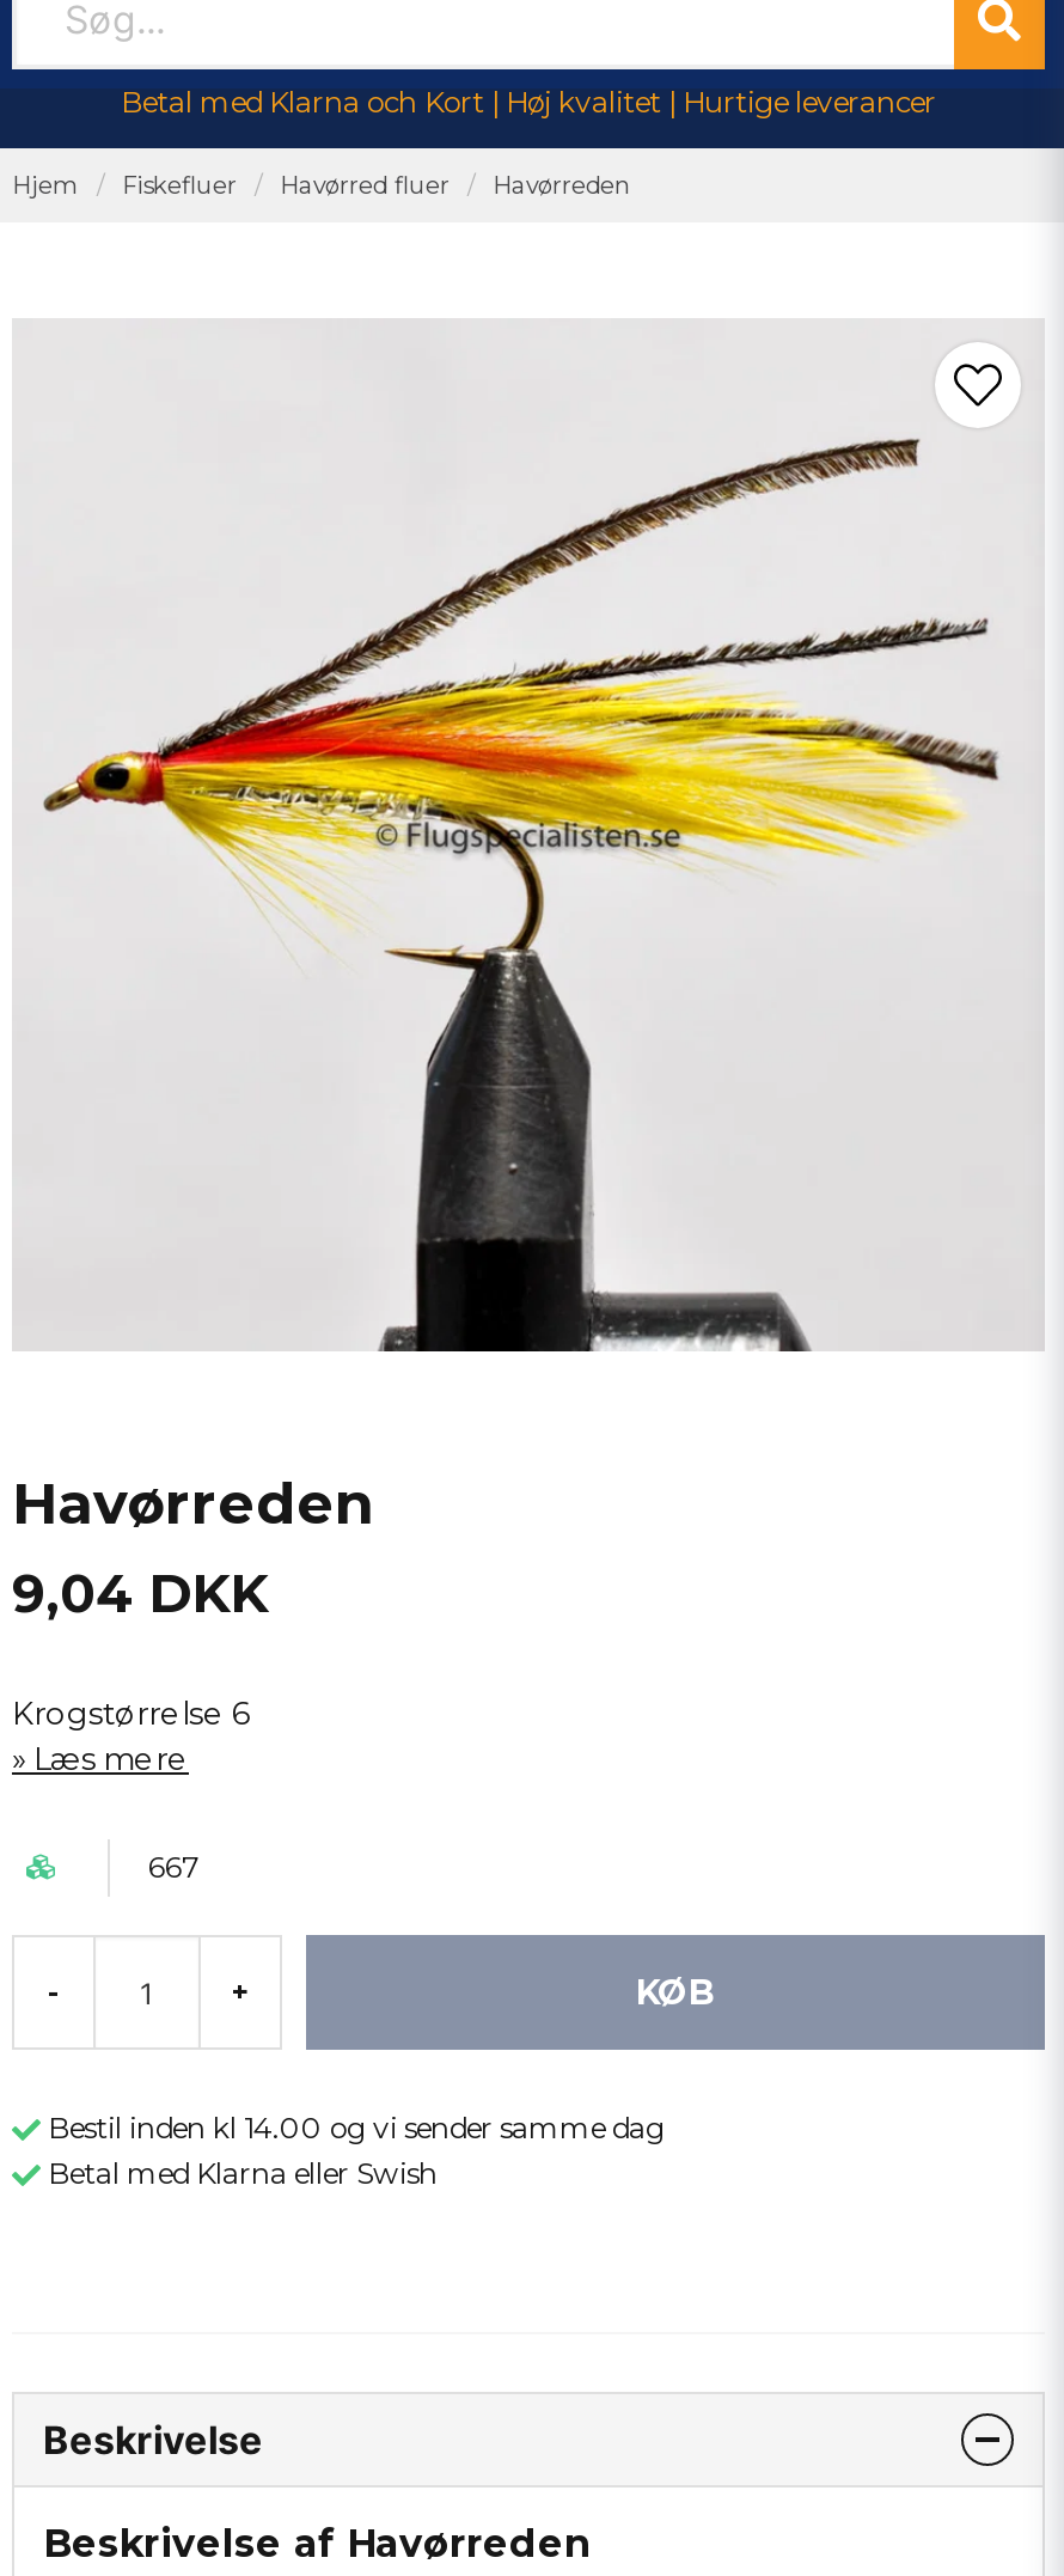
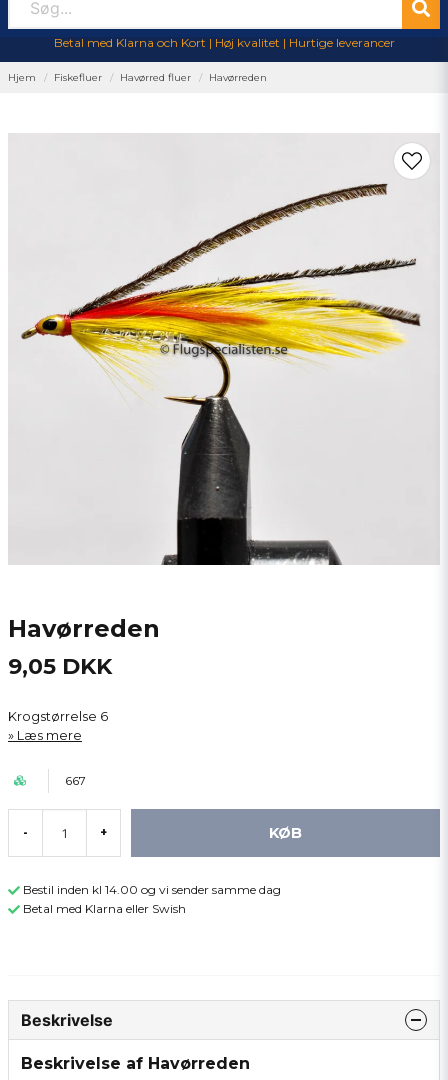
- 9,04 DKK
+ 9,05 DKK
